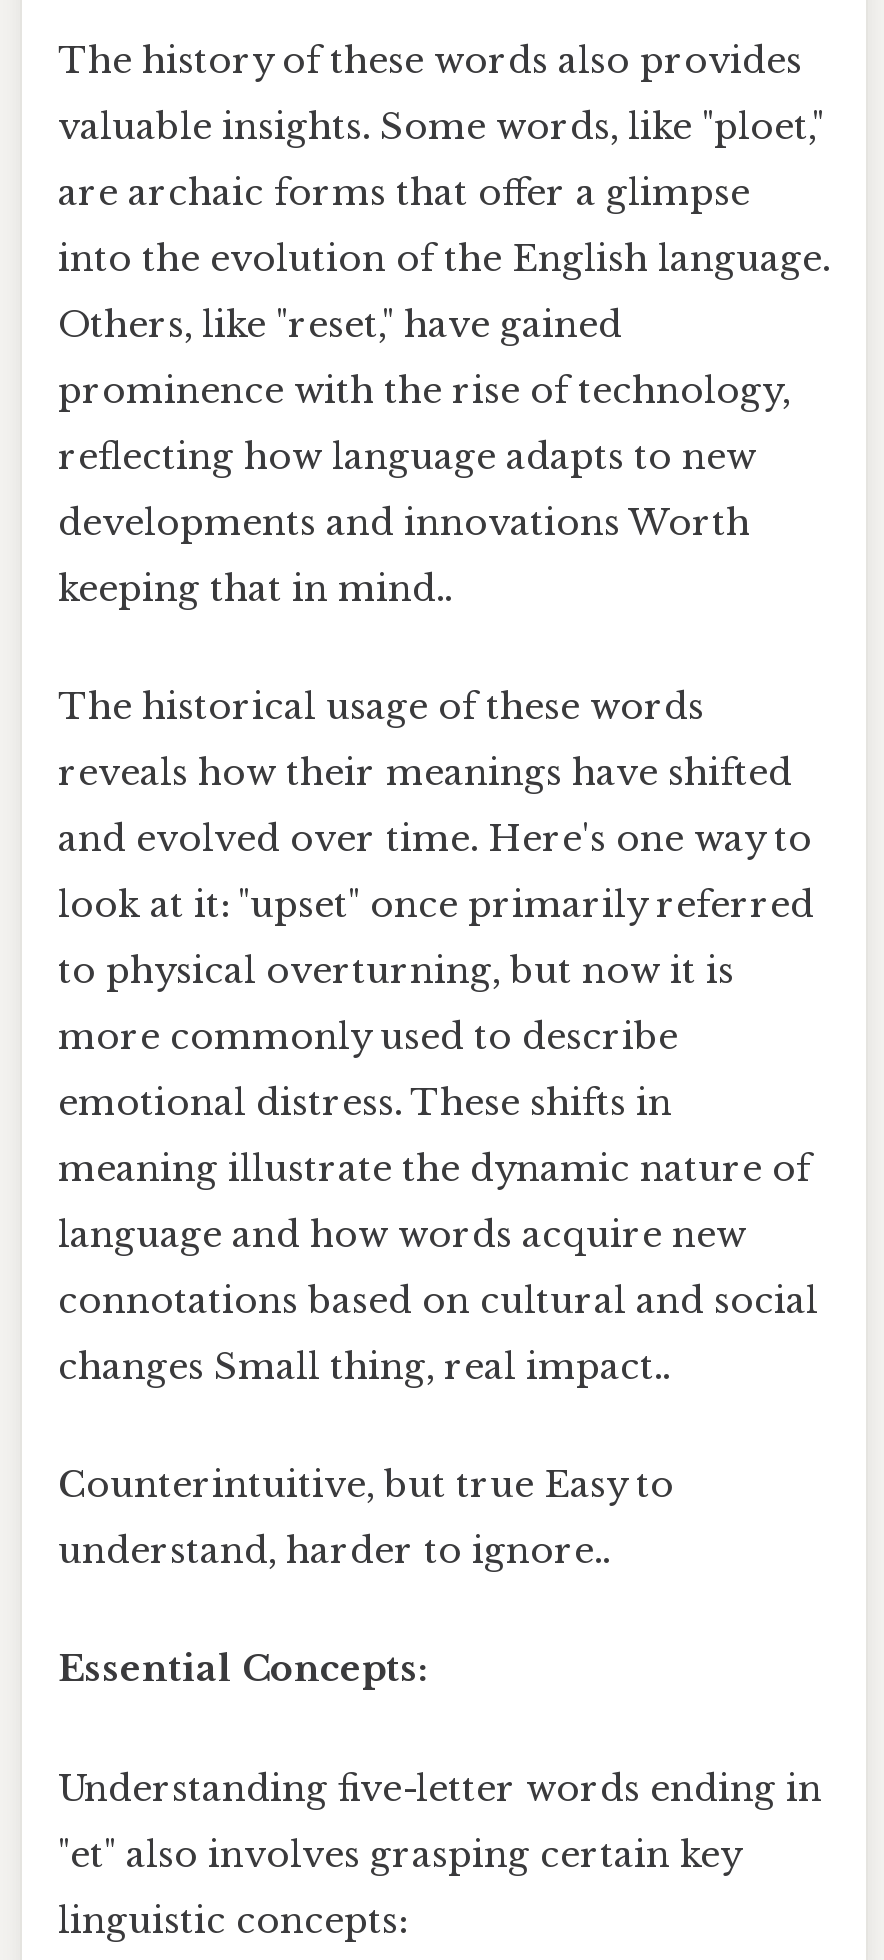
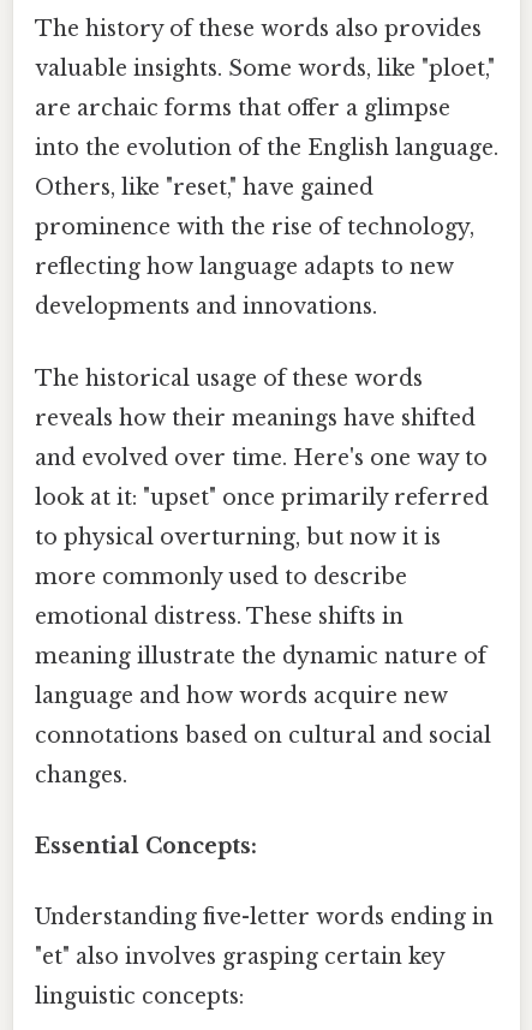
- developments and innovations Worth
- keeping that in mind..
+ developments and innovations.

- changes Small thing, real impact..
- Counterintuitive, but true Easy to
- understand, harder to ignore..
+ changes.
